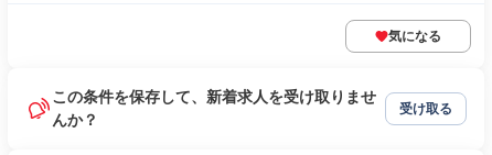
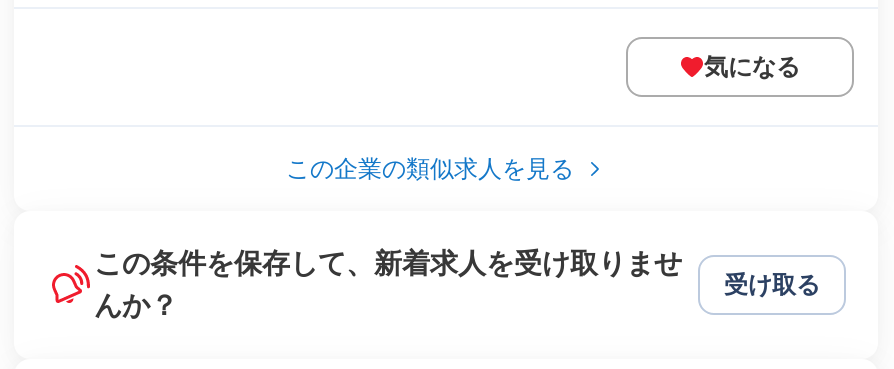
+ この企業の類似求人を見る
